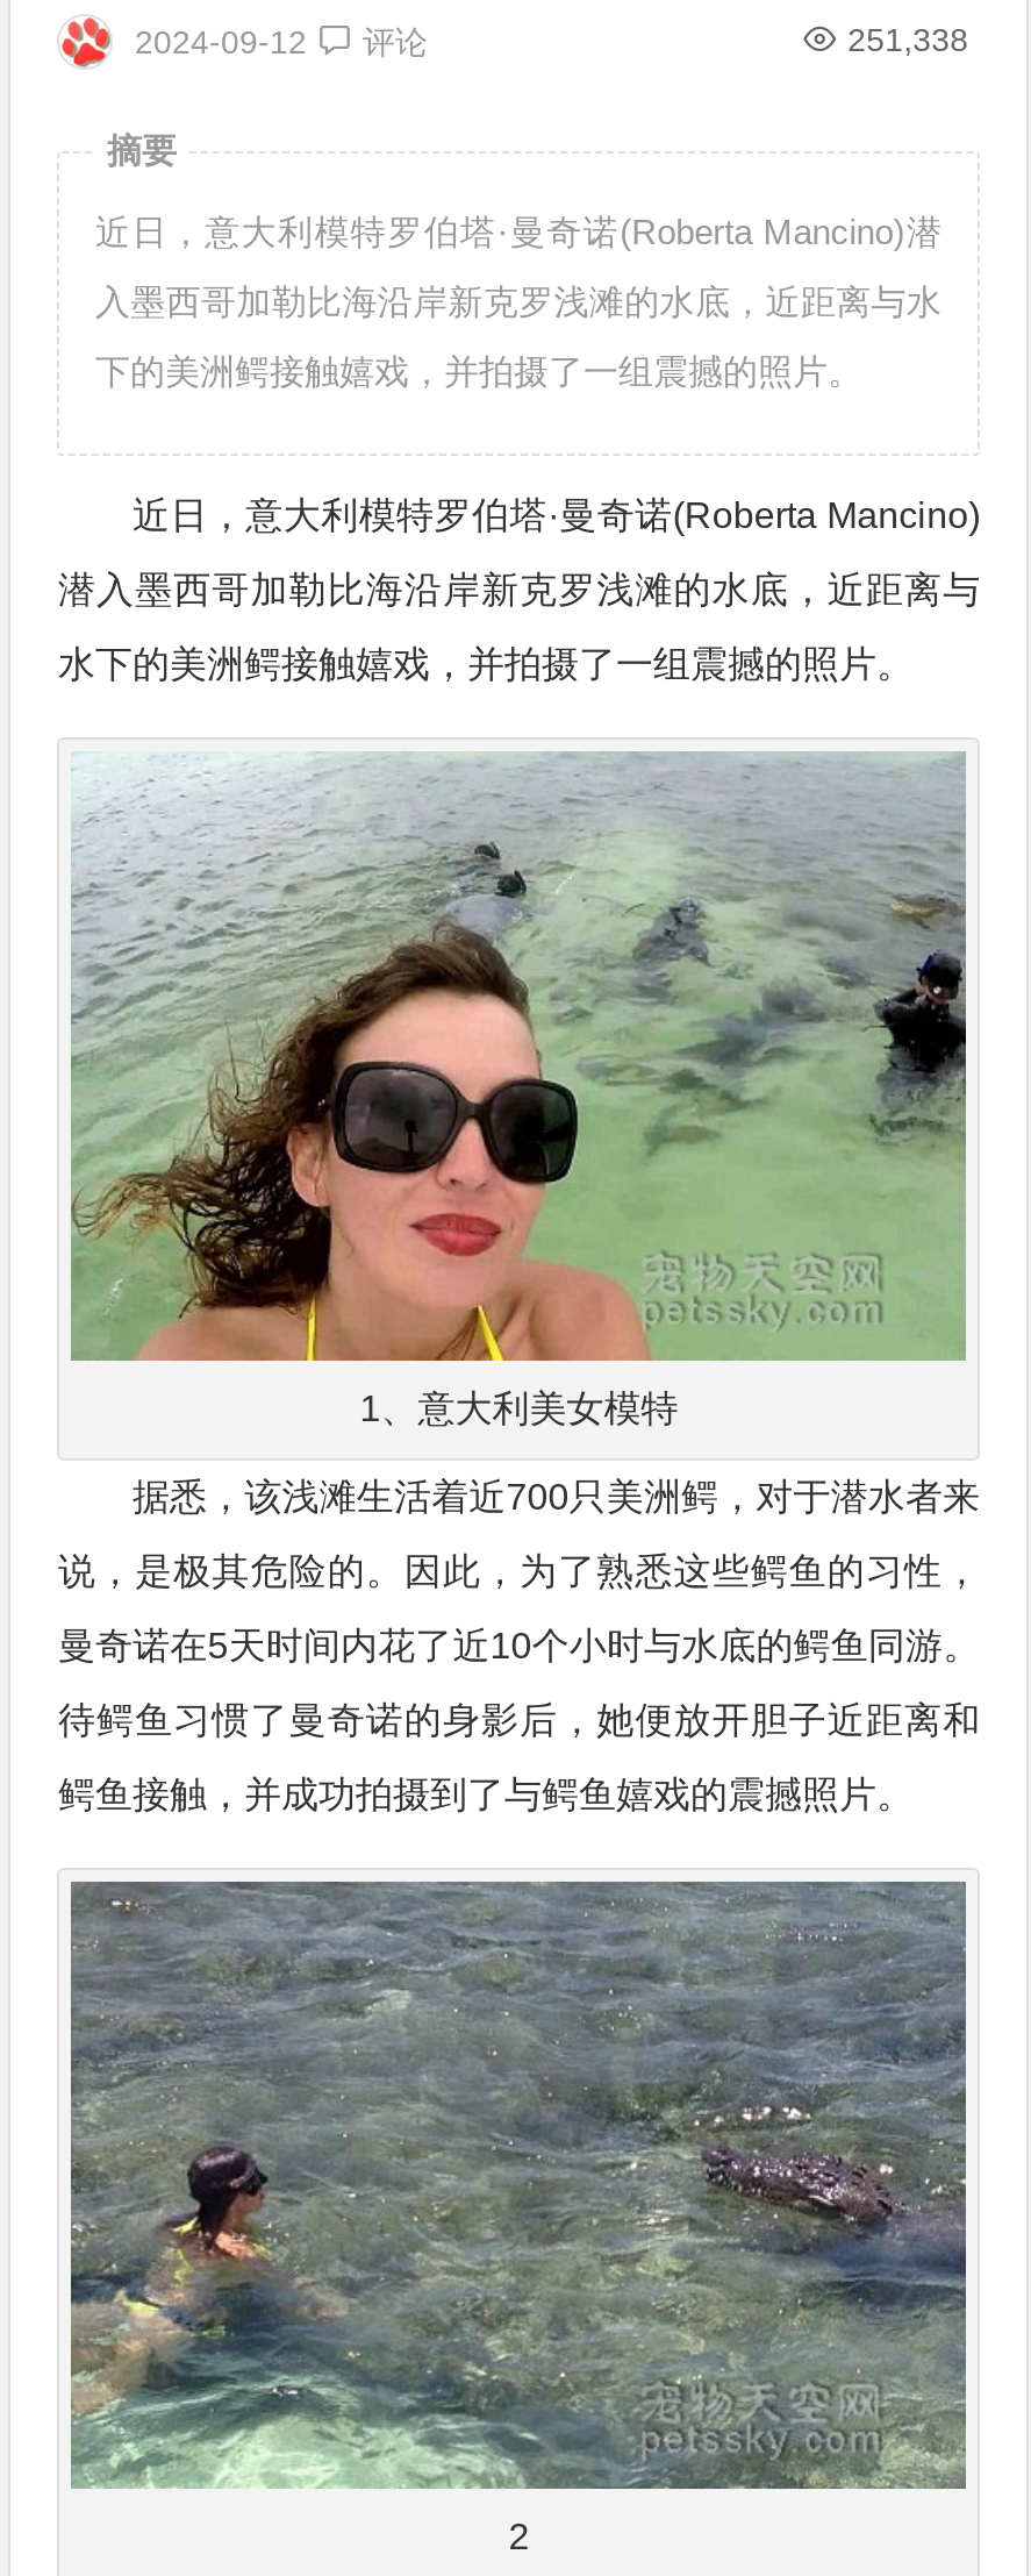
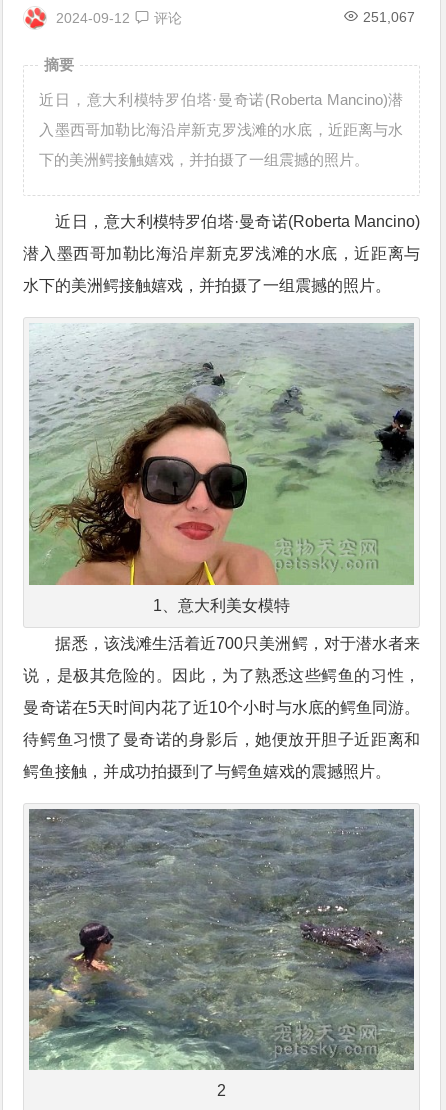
- 251,338
+ 251,067
